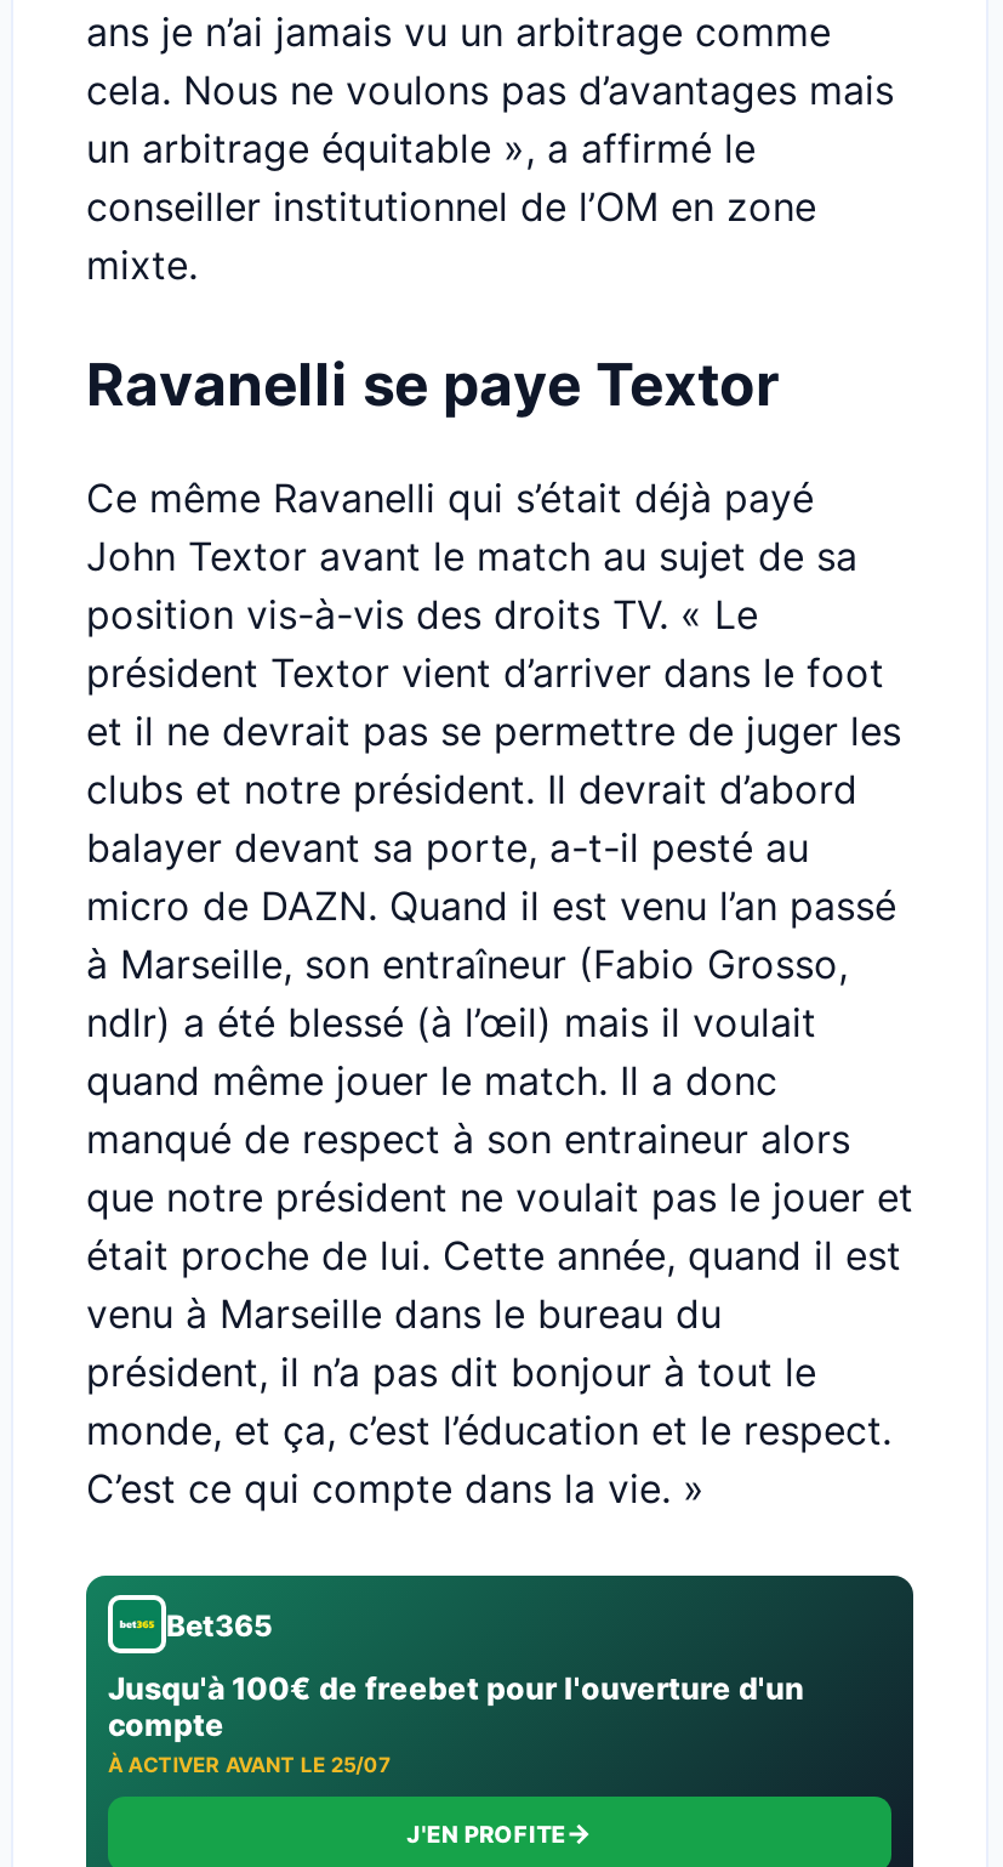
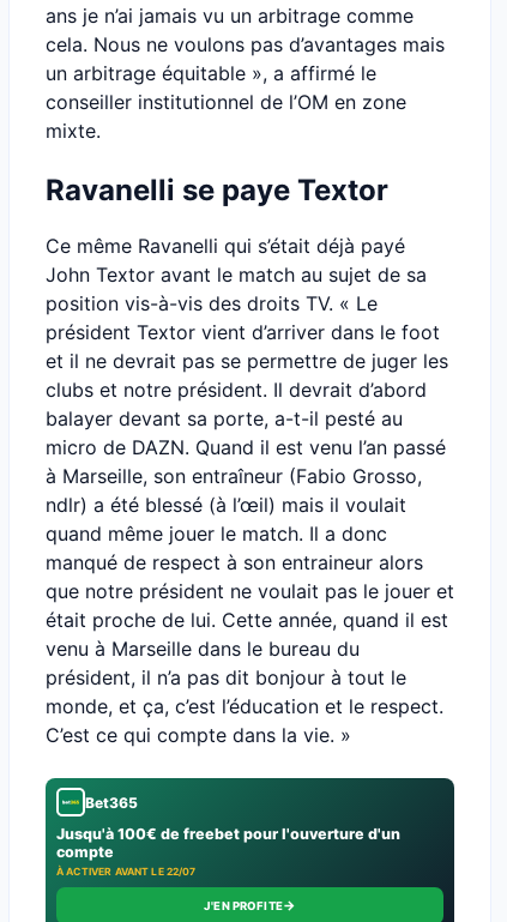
- À ACTIVER AVANT LE 25/07
+ À ACTIVER AVANT LE 22/07
